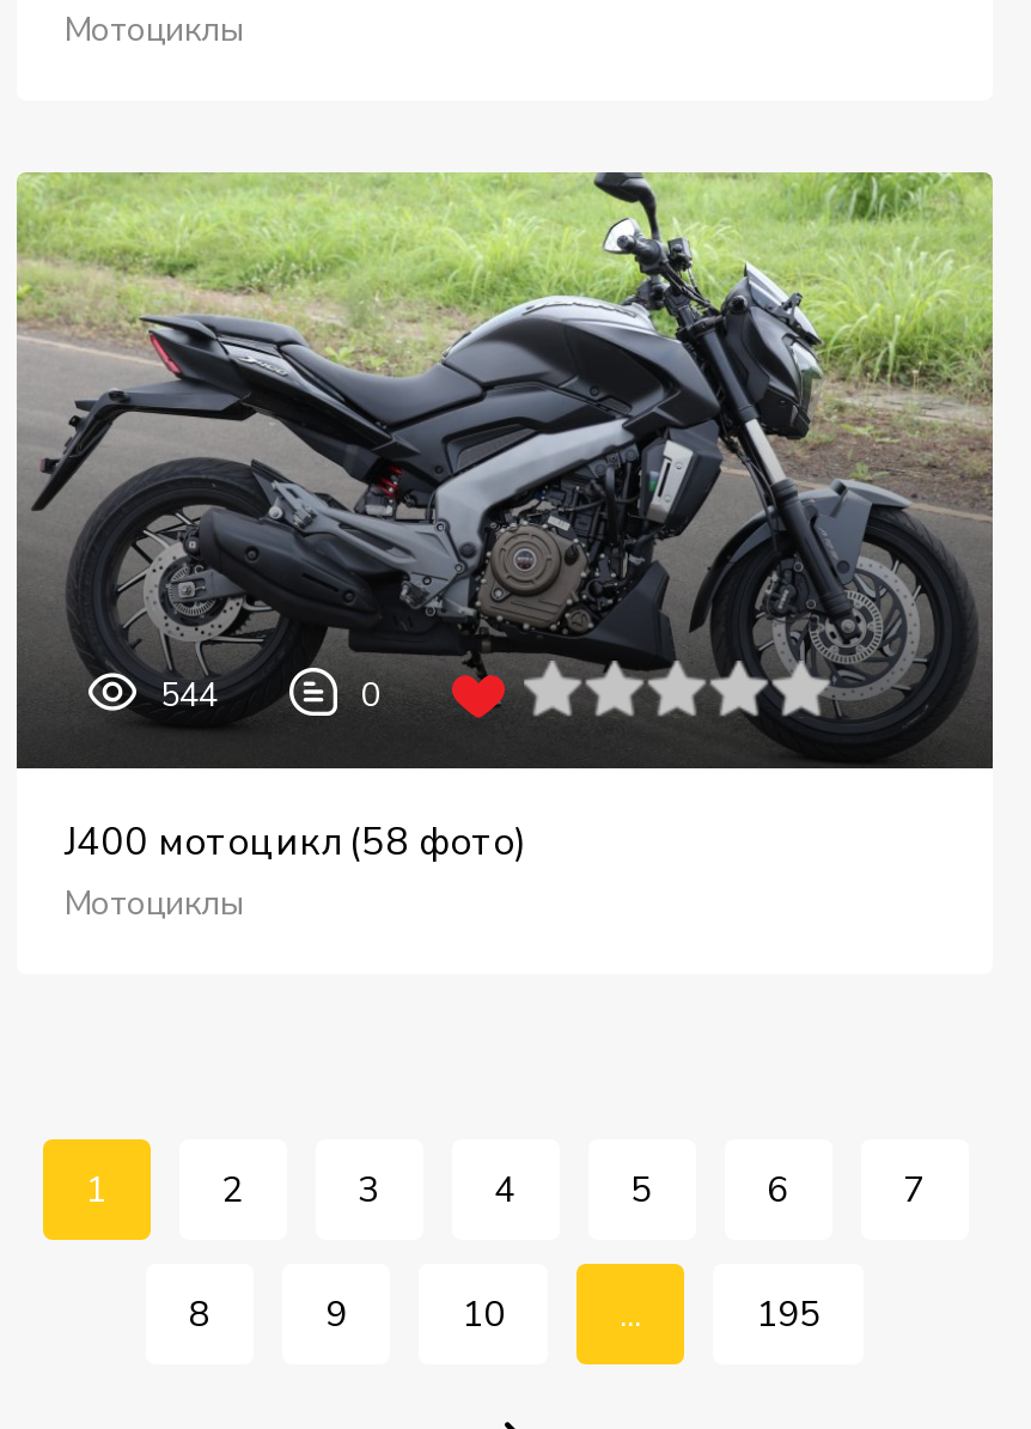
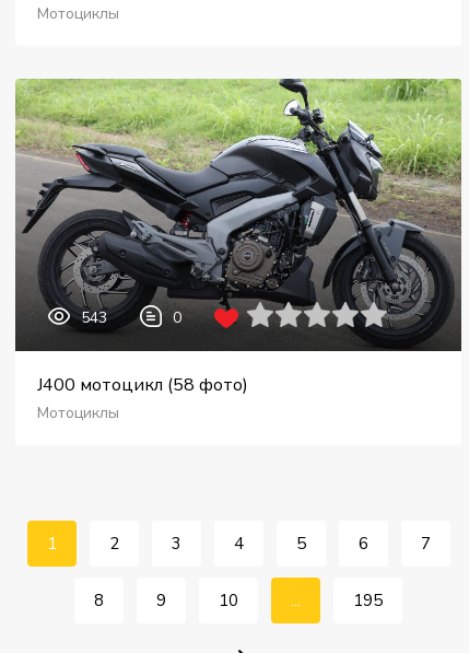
- 544
+ 543
